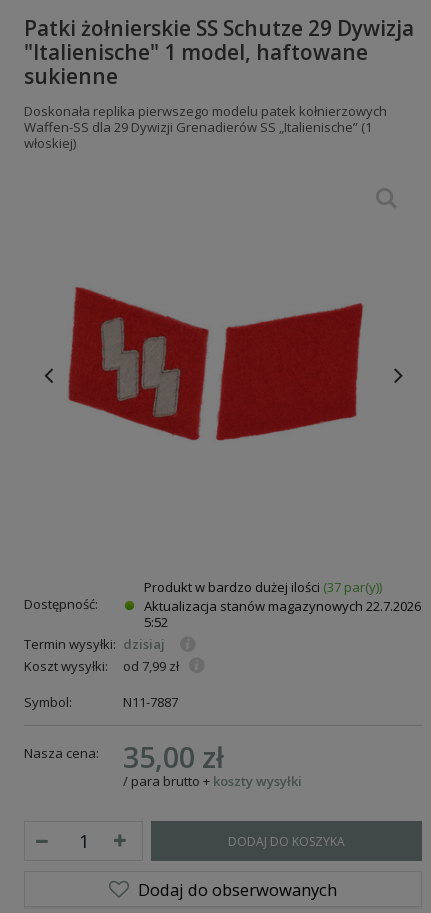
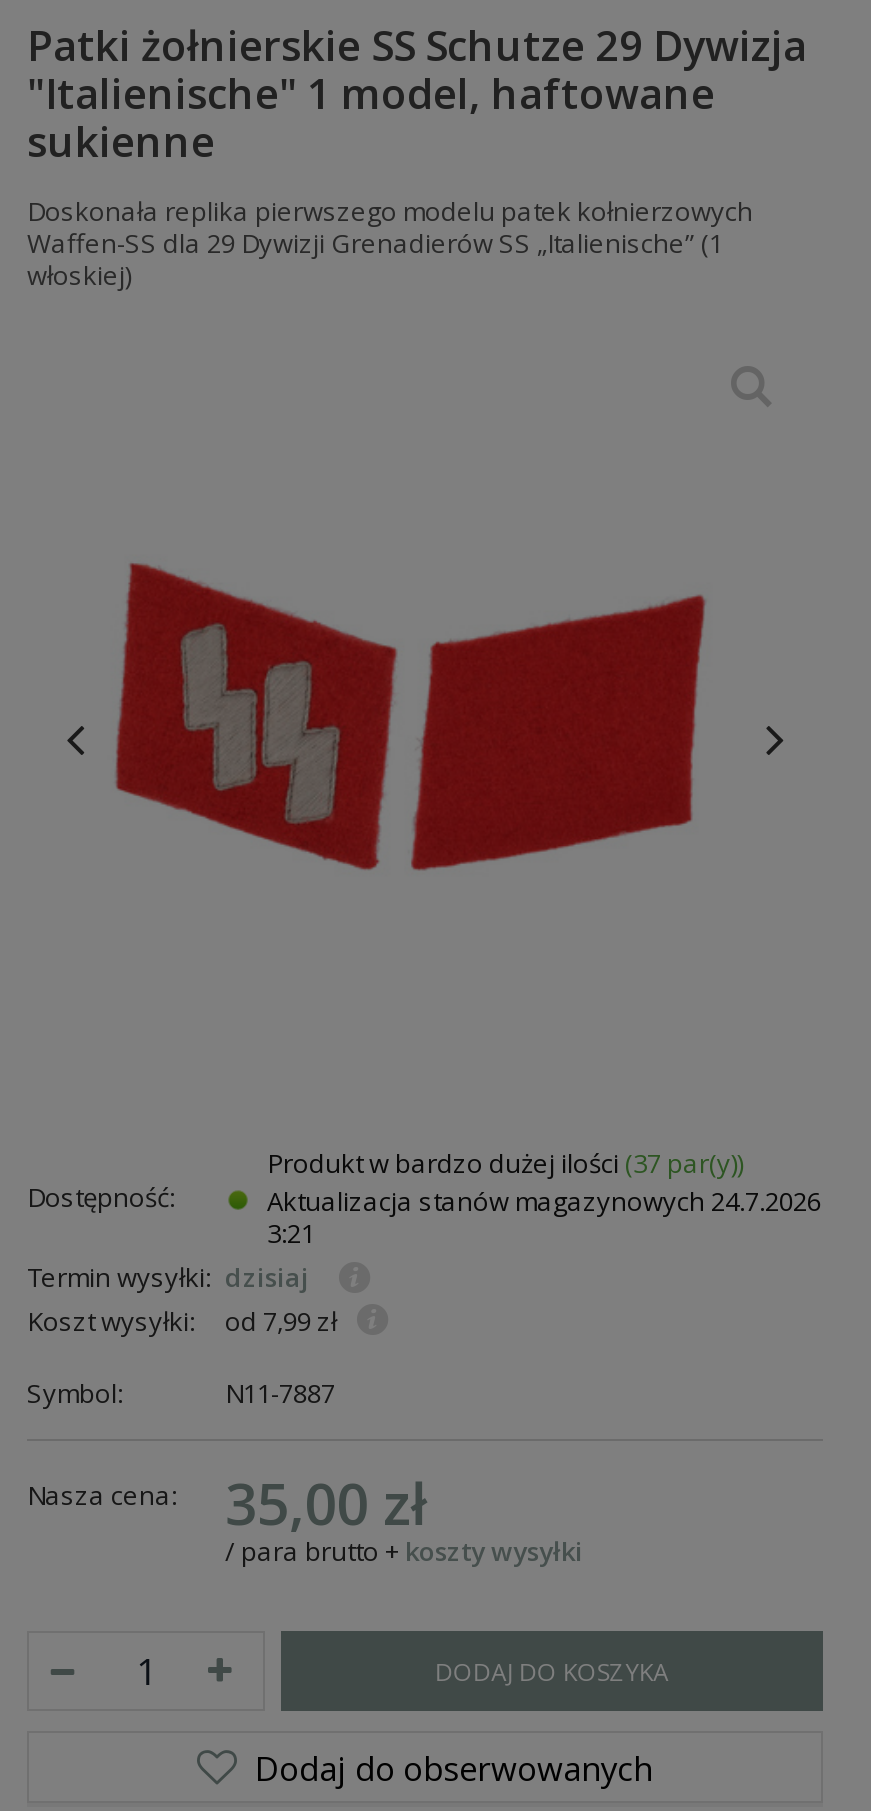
- Aktualizacja stanów magazynowych 22.7.2026
+ Aktualizacja stanów magazynowych 24.7.2026

- 5:52
+ 3:21
